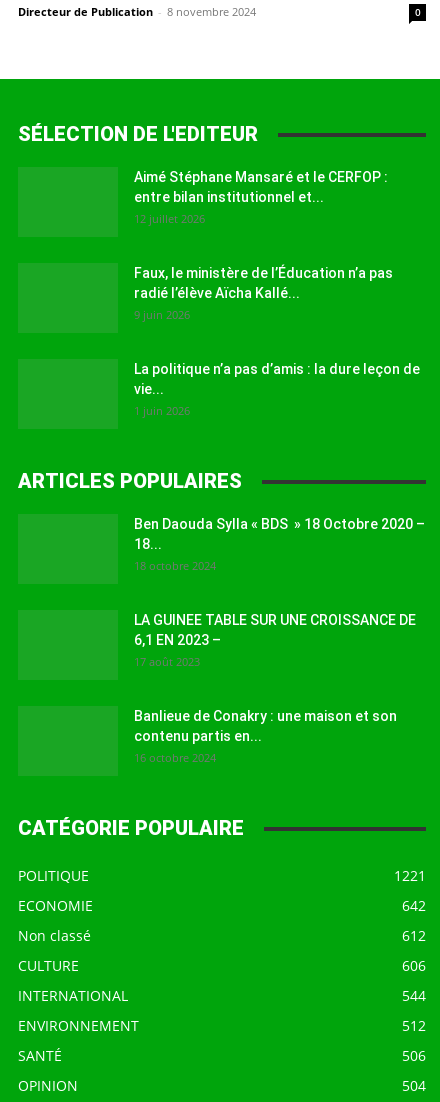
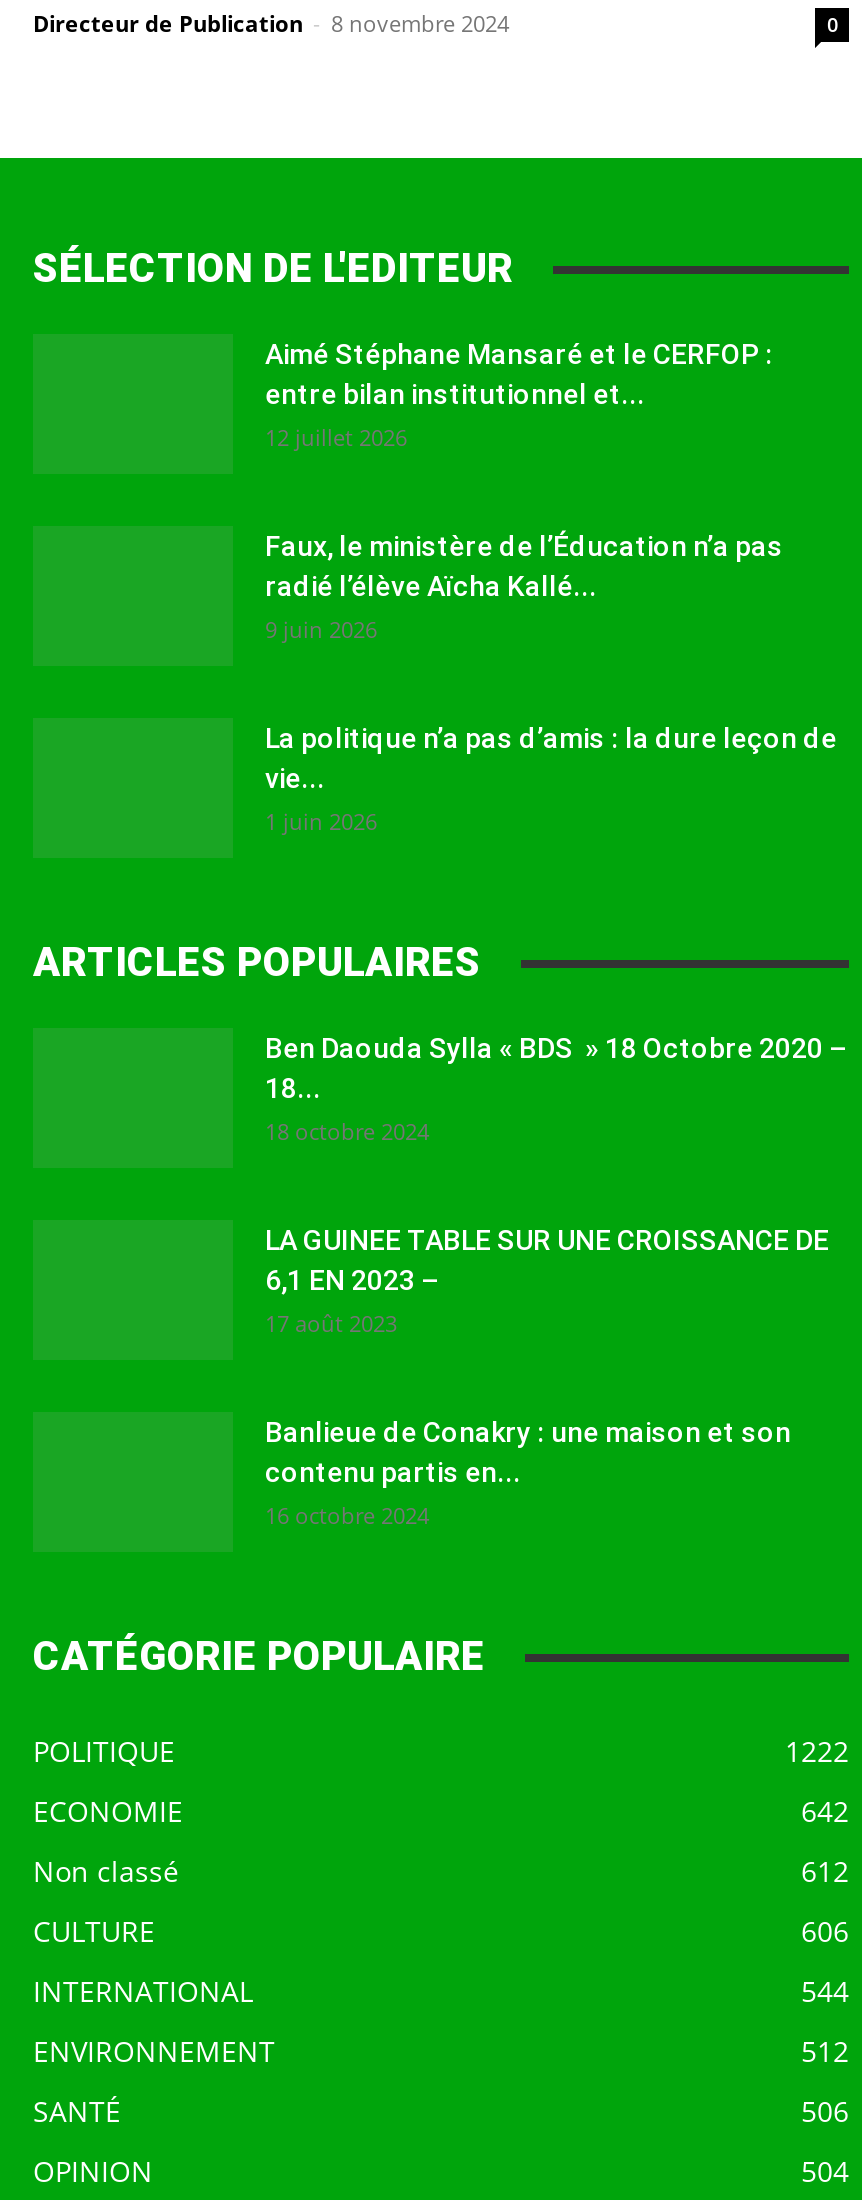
- 1221
+ 1222
